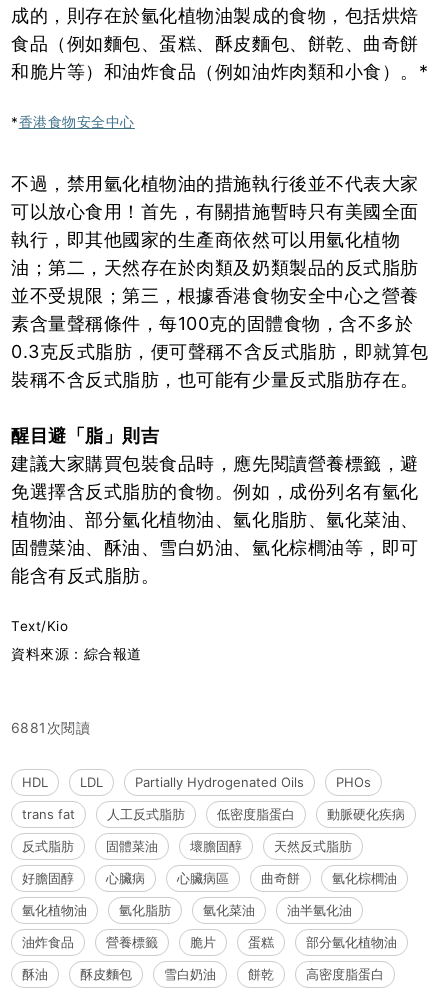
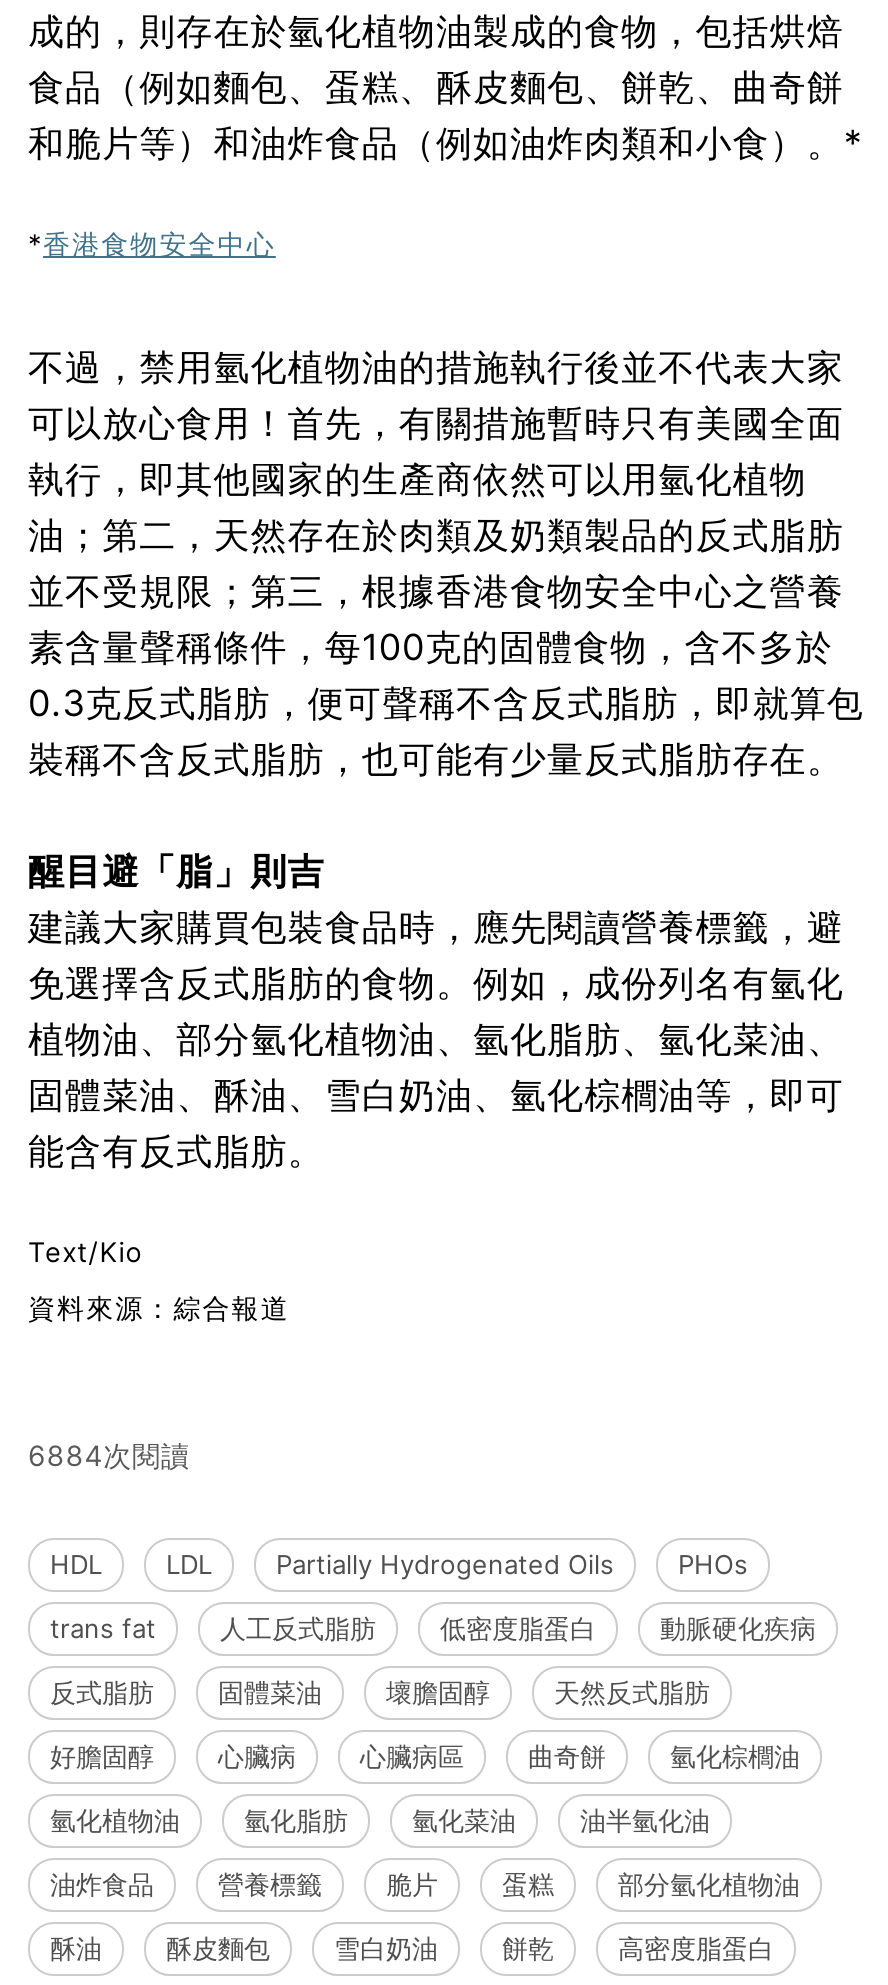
- 6881次閱讀
+ 6884次閱讀
